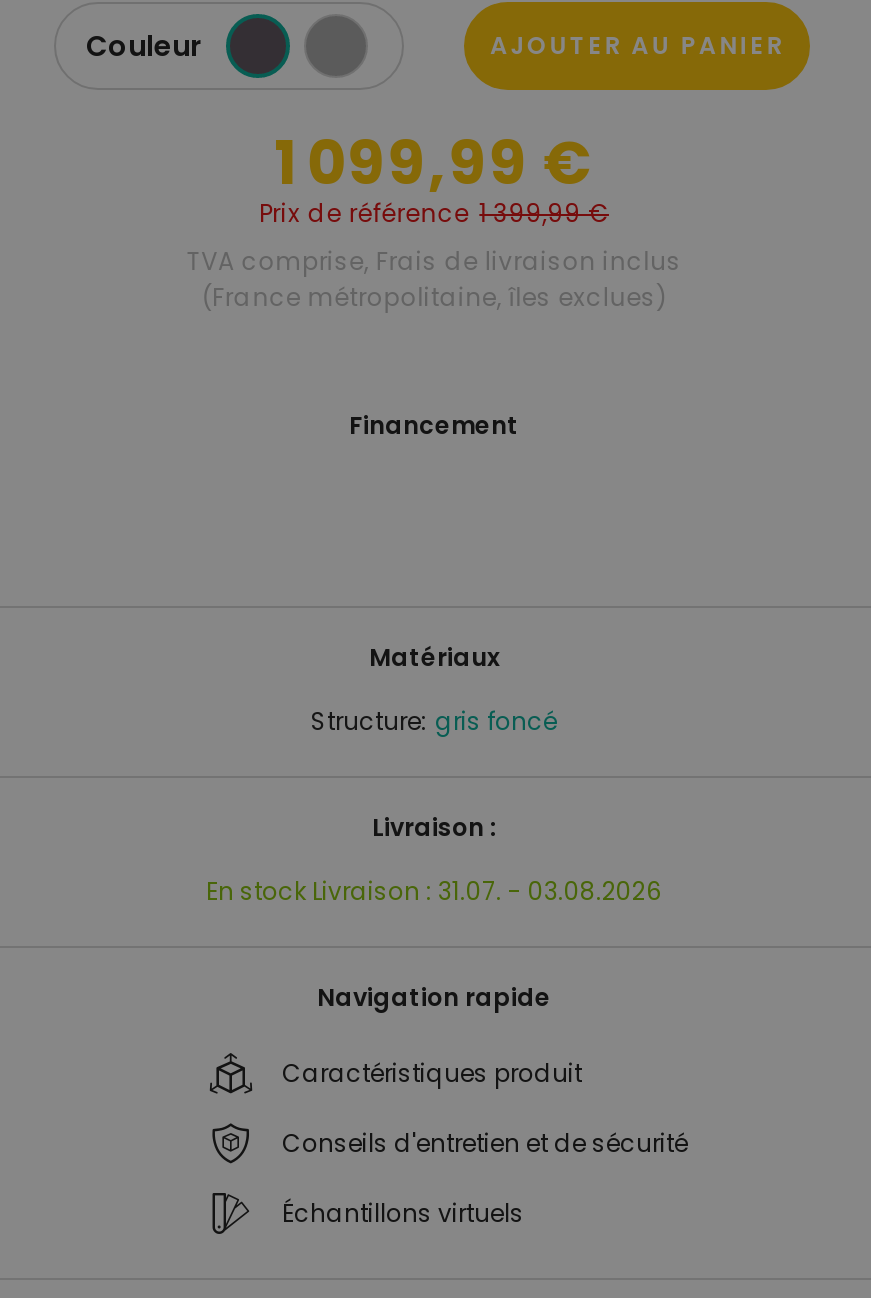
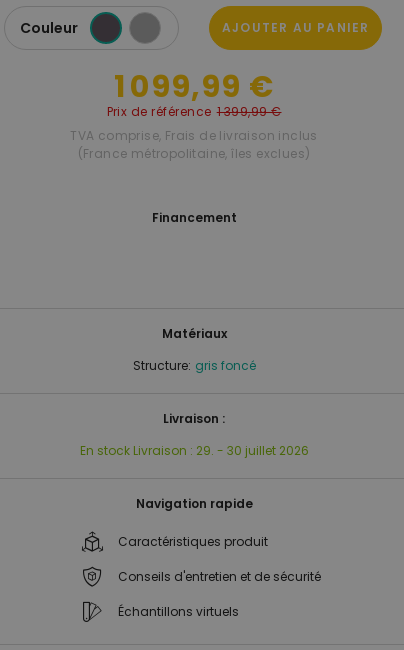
- En stock Livraison : 31.07. - 03.08.2026
+ En stock Livraison : 29. - 30 juillet 2026
